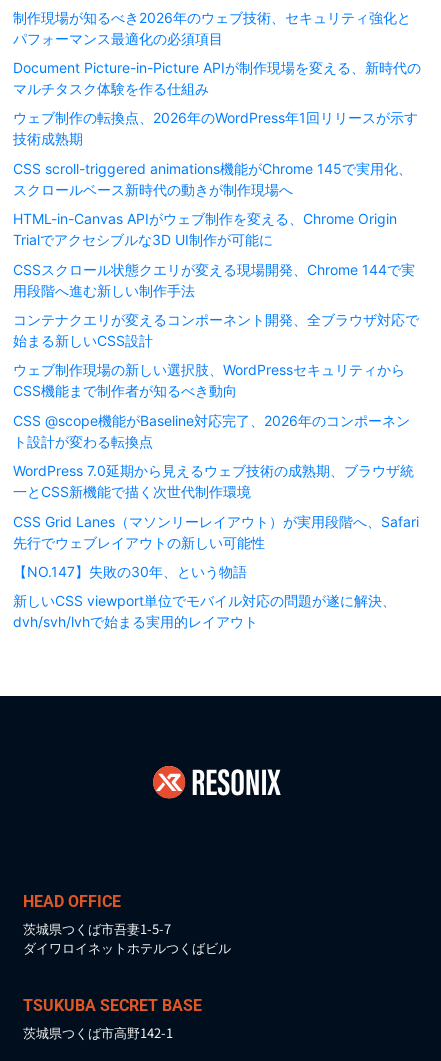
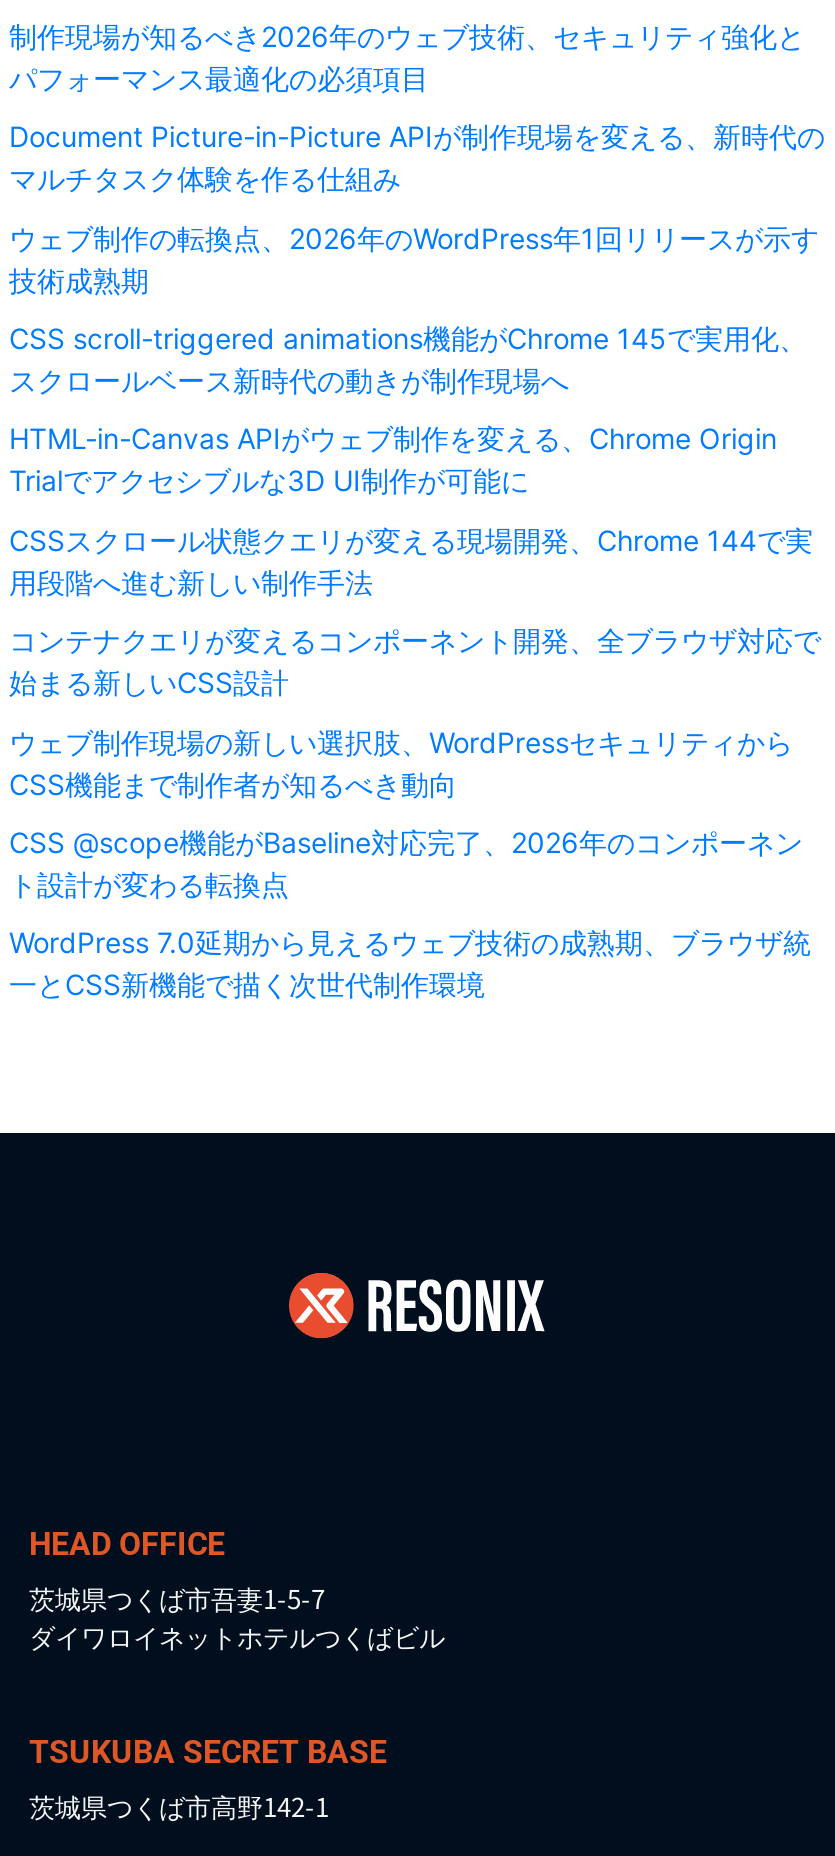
- CSS Grid Lanes（マソンリーレイアウト）が実用段階へ、Safari
- 先行でウェブレイアウトの新しい可能性
- 【NO.147】失敗の30年、という物語
- 新しいCSS viewport単位でモバイル対応の問題が遂に解決、
- dvh/svh/lvhで始まる実用的レイアウト
